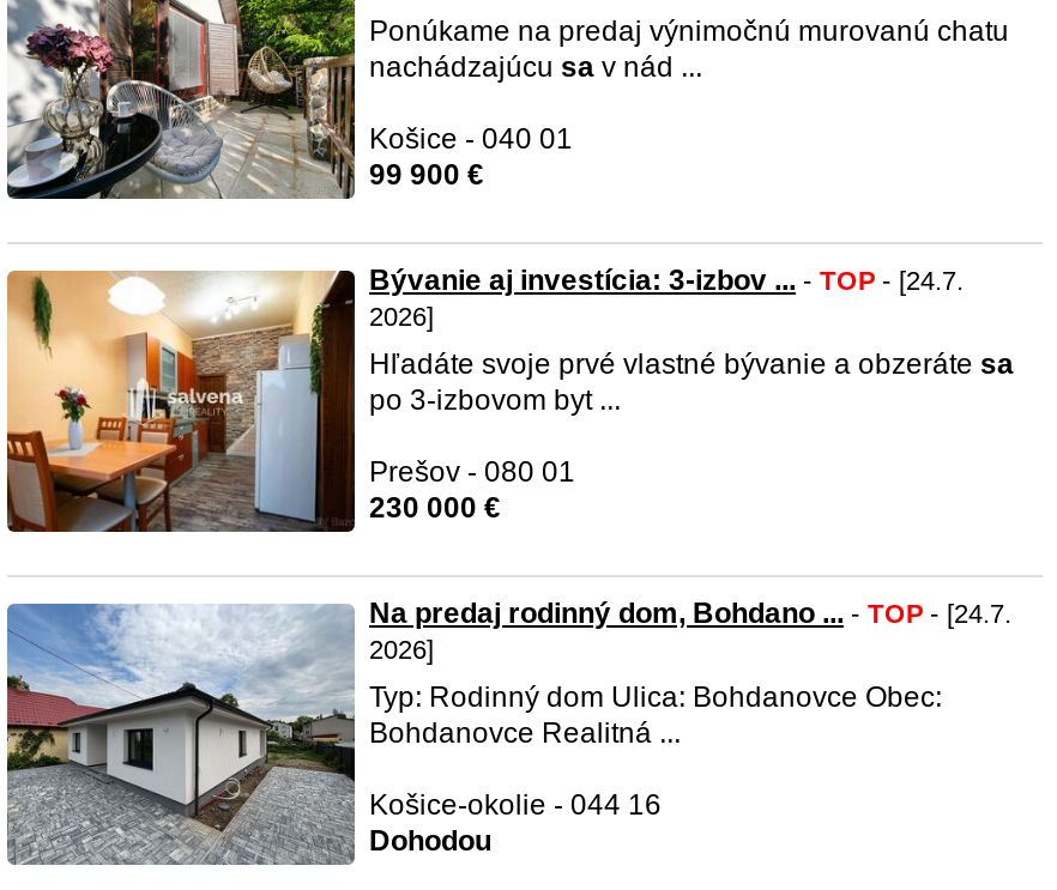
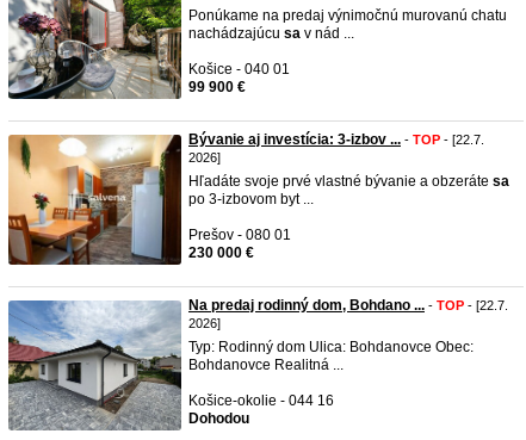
- Bývanie aj investícia: 3-izbov ... - TOP - [24.7.
+ Bývanie aj investícia: 3-izbov ... - TOP - [22.7.

- Na predaj rodinný dom, Bohdano ... - TOP - [24.7.
+ Na predaj rodinný dom, Bohdano ... - TOP - [22.7.
